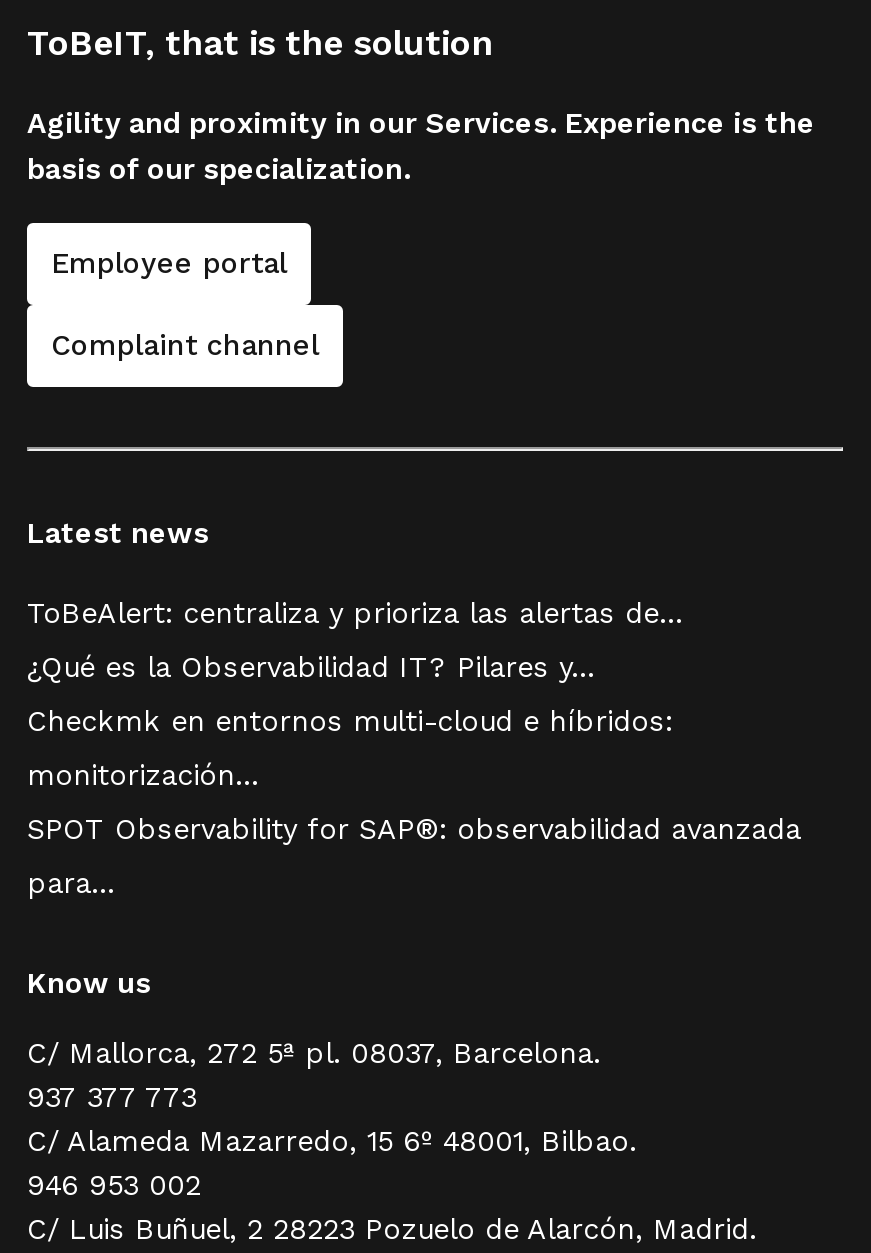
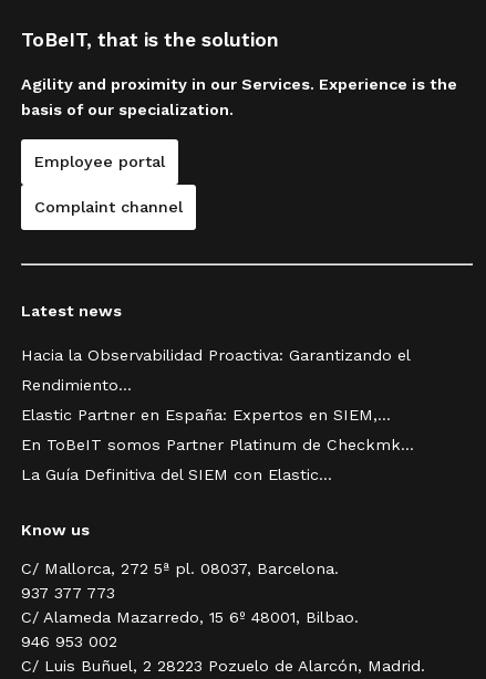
- ToBeAlert: centraliza y prioriza las alertas de...
- ¿Qué es la Observabilidad IT? Pilares y...
- Checkmk en entornos multi-cloud e híbridos:
- monitorización...
- SPOT Observability for SAP®: observabilidad avanzada
- para...
+ Hacia la Observabilidad Proactiva: Garantizando el
+ Rendimiento...
+ Elastic Partner en España: Expertos en SIEM,...
+ En ToBeIT somos Partner Platinum de Checkmk...
+ La Guía Definitiva del SIEM con Elastic...
